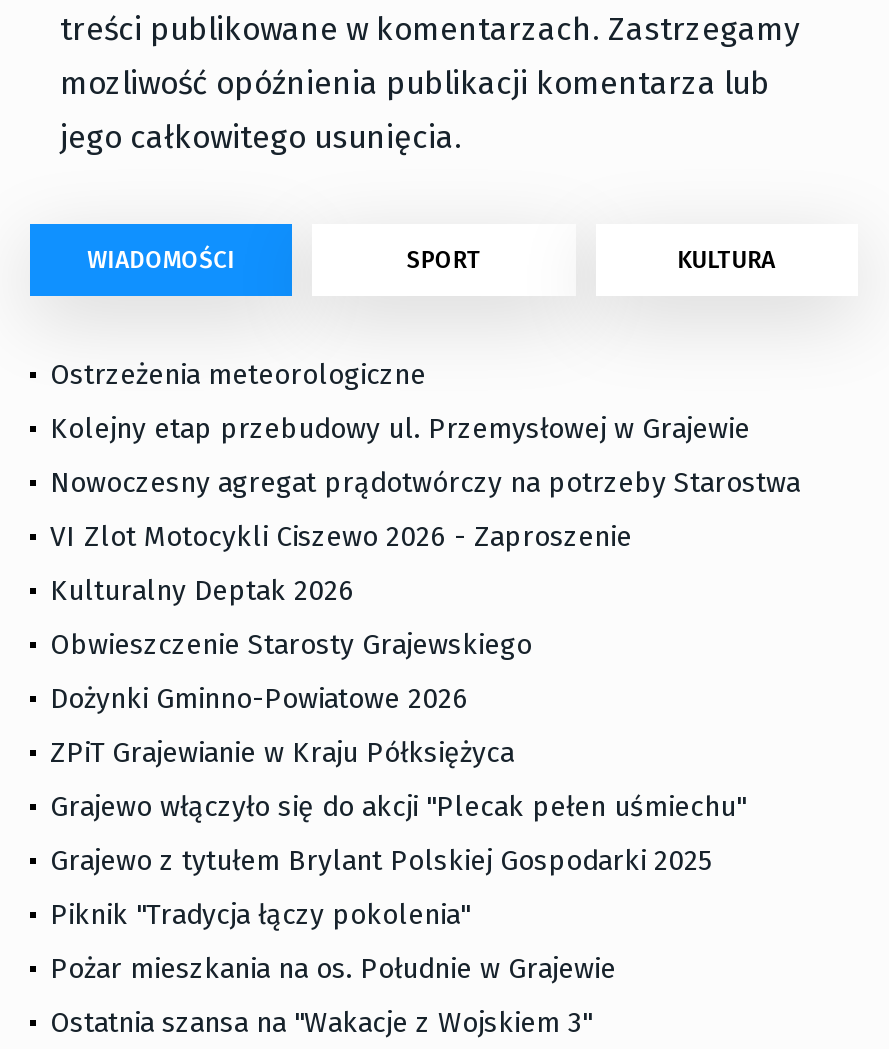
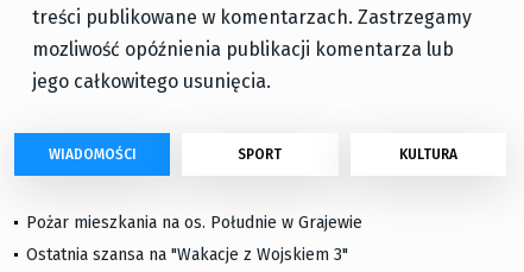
- Ostrzeżenia meteorologiczne
- Kolejny etap przebudowy ul. Przemysłowej w Grajewie
- Nowoczesny agregat prądotwórczy na potrzeby Starostwa
- VI Zlot Motocykli Ciszewo 2026 - Zaproszenie
- Kulturalny Deptak 2026
- Obwieszczenie Starosty Grajewskiego
- Dożynki Gminno-Powiatowe 2026
- ZPiT Grajewianie w Kraju Półksiężyca
- Grajewo włączyło się do akcji "Plecak pełen uśmiechu"
- Grajewo z tytułem Brylant Polskiej Gospodarki 2025
- Piknik "Tradycja łączy pokolenia"
